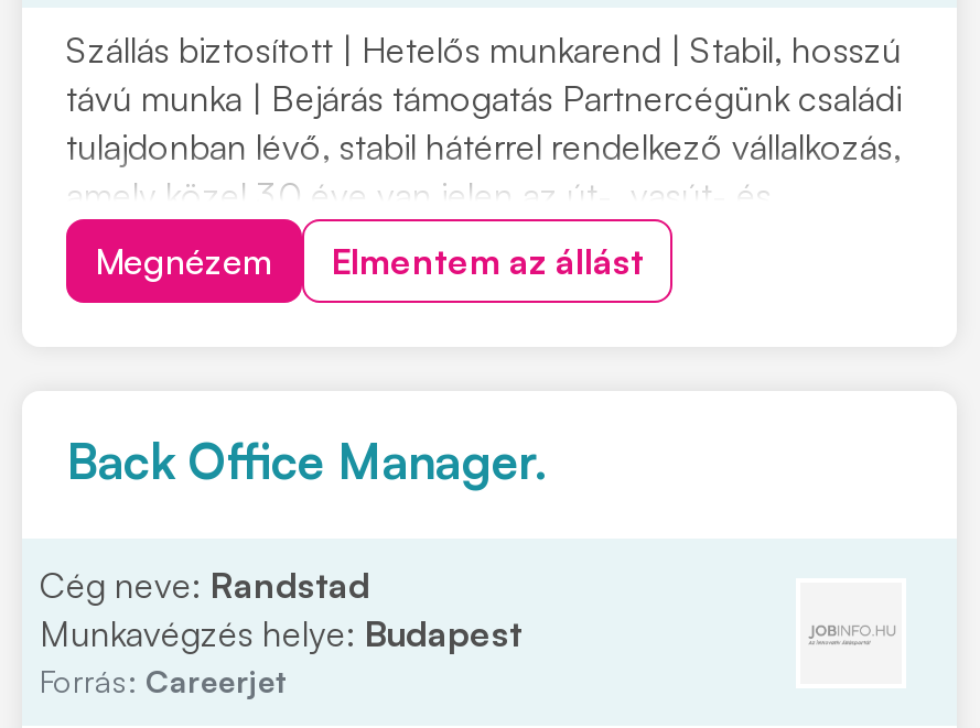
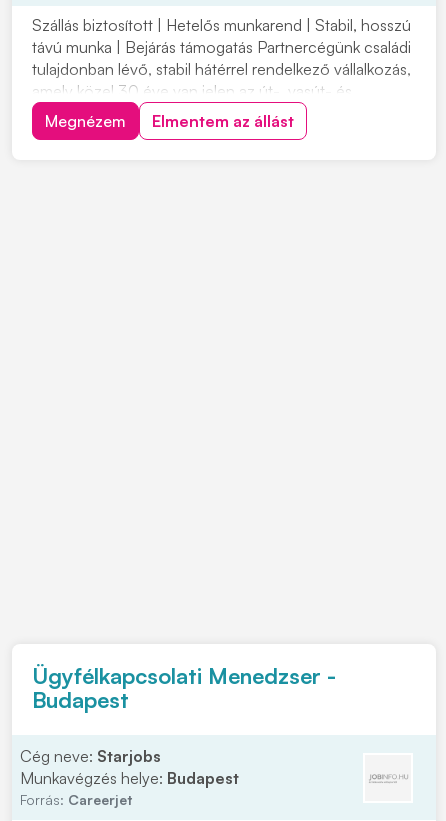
- Back Office Manager.
+ Ügyfélkapcsolati Menedzser -
+ Budapest

- Cég neve: Randstad
+ Cég neve: Starjobs
